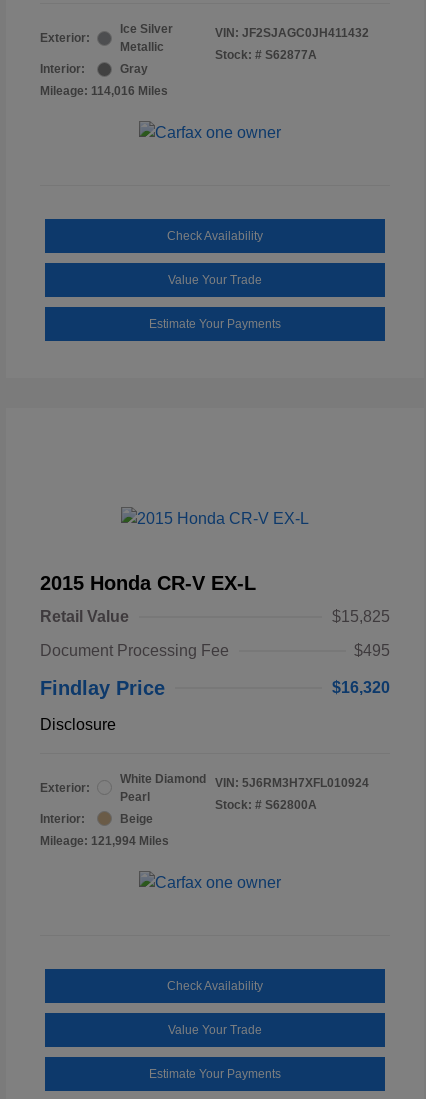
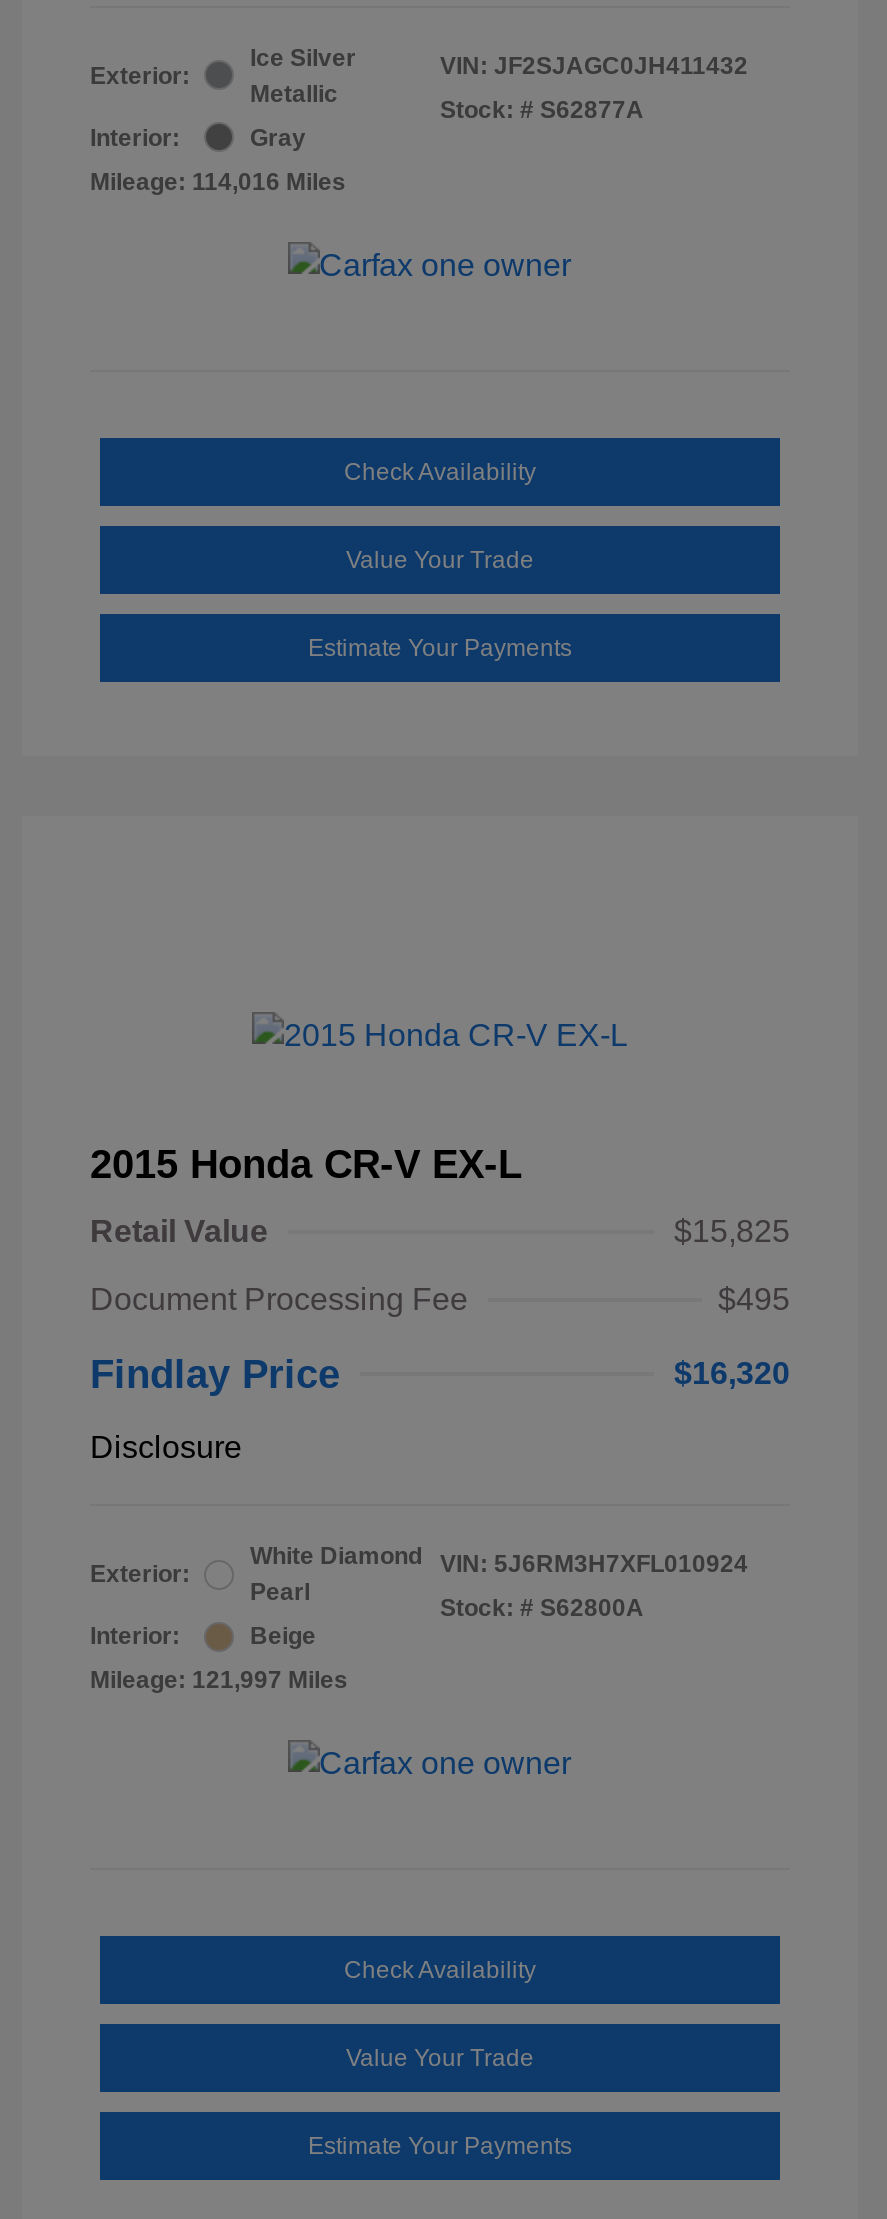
- Mileage: 121,994 Miles
+ Mileage: 121,997 Miles
